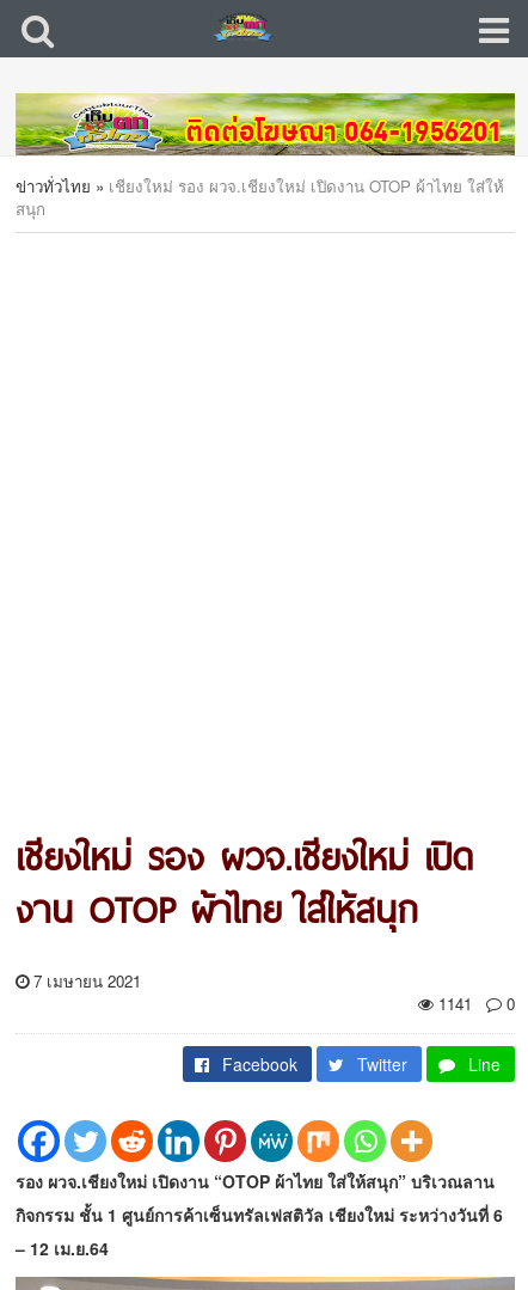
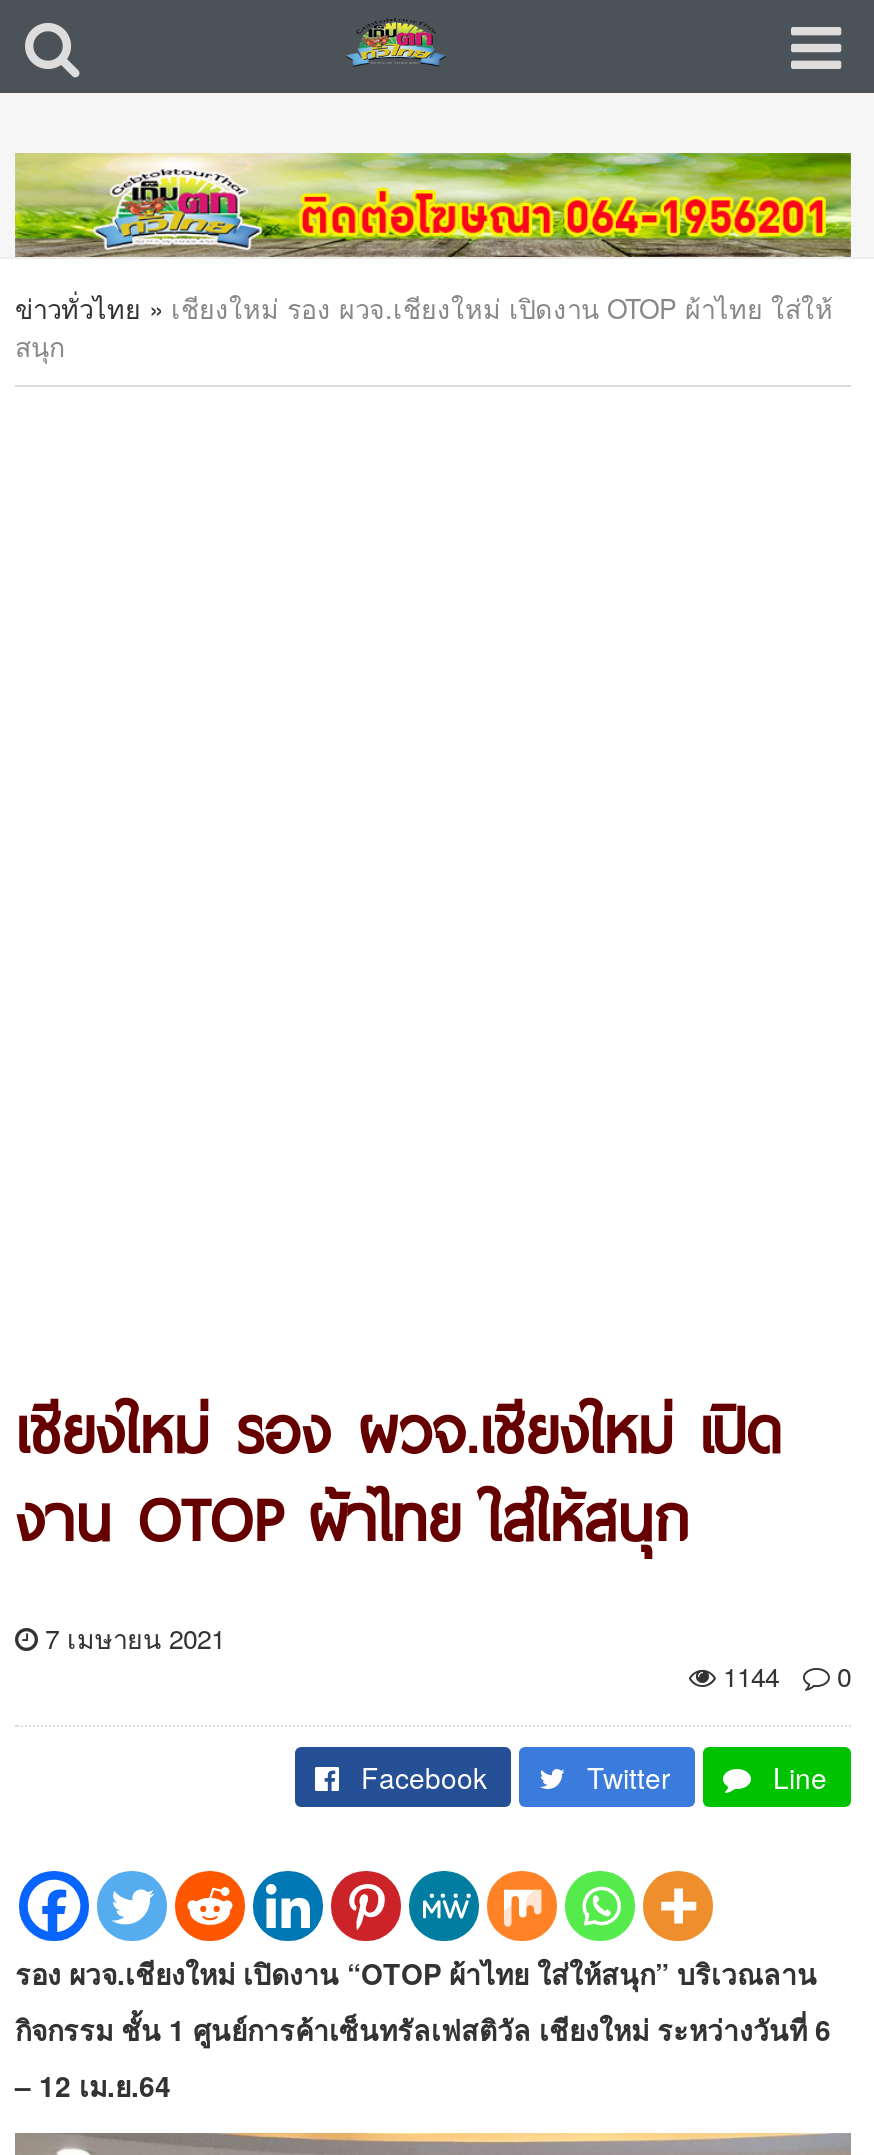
- 1141 0
+ 1144 0
